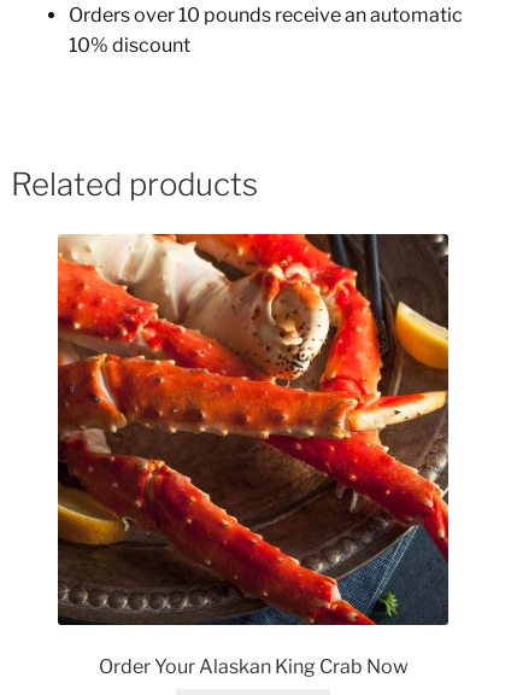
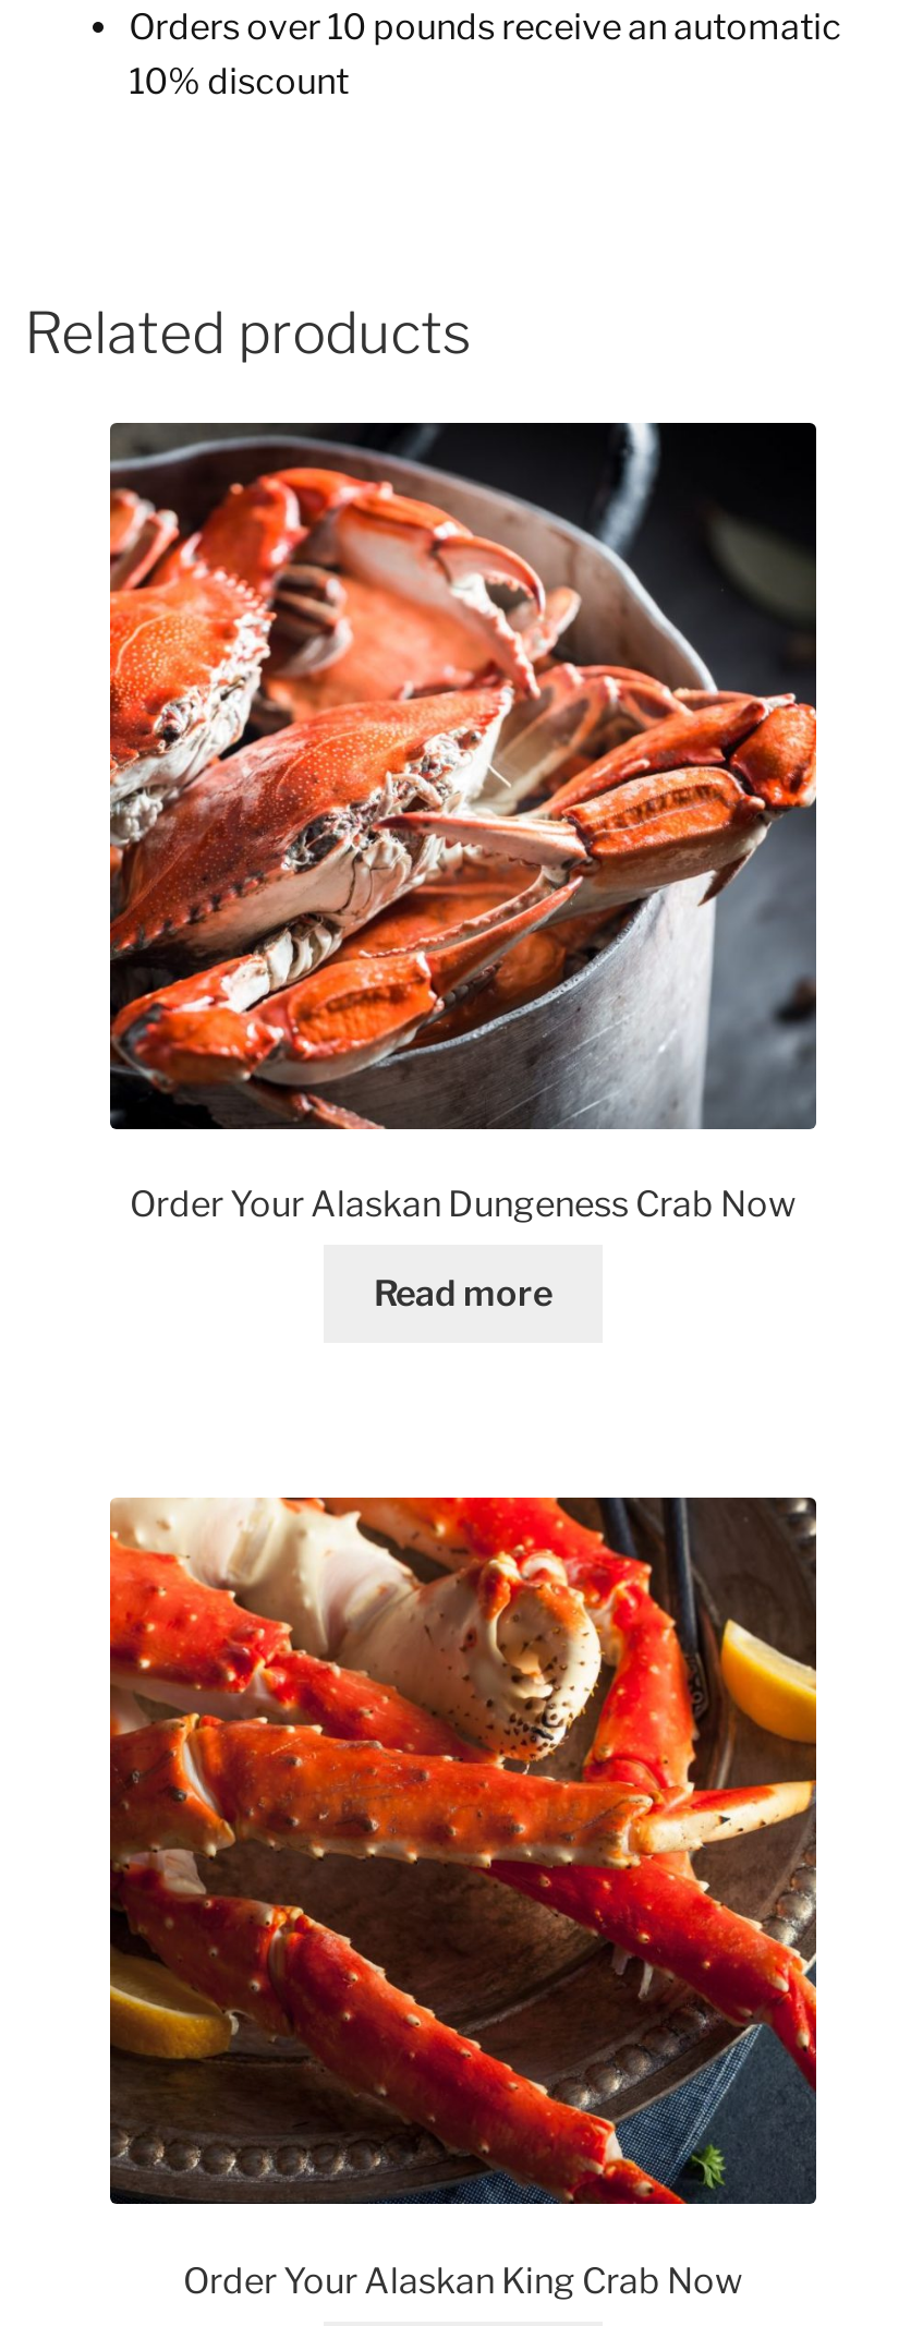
+ [image]
+ Order Your Alaskan Dungeness Crab Now
+ Read more
